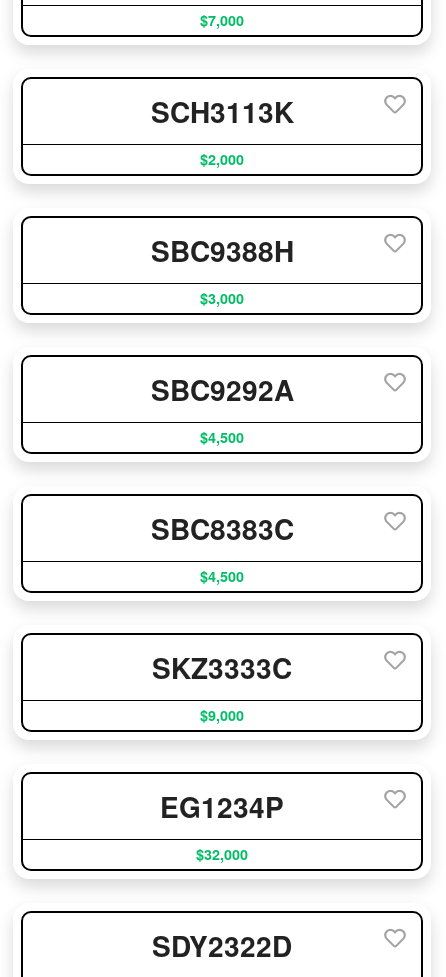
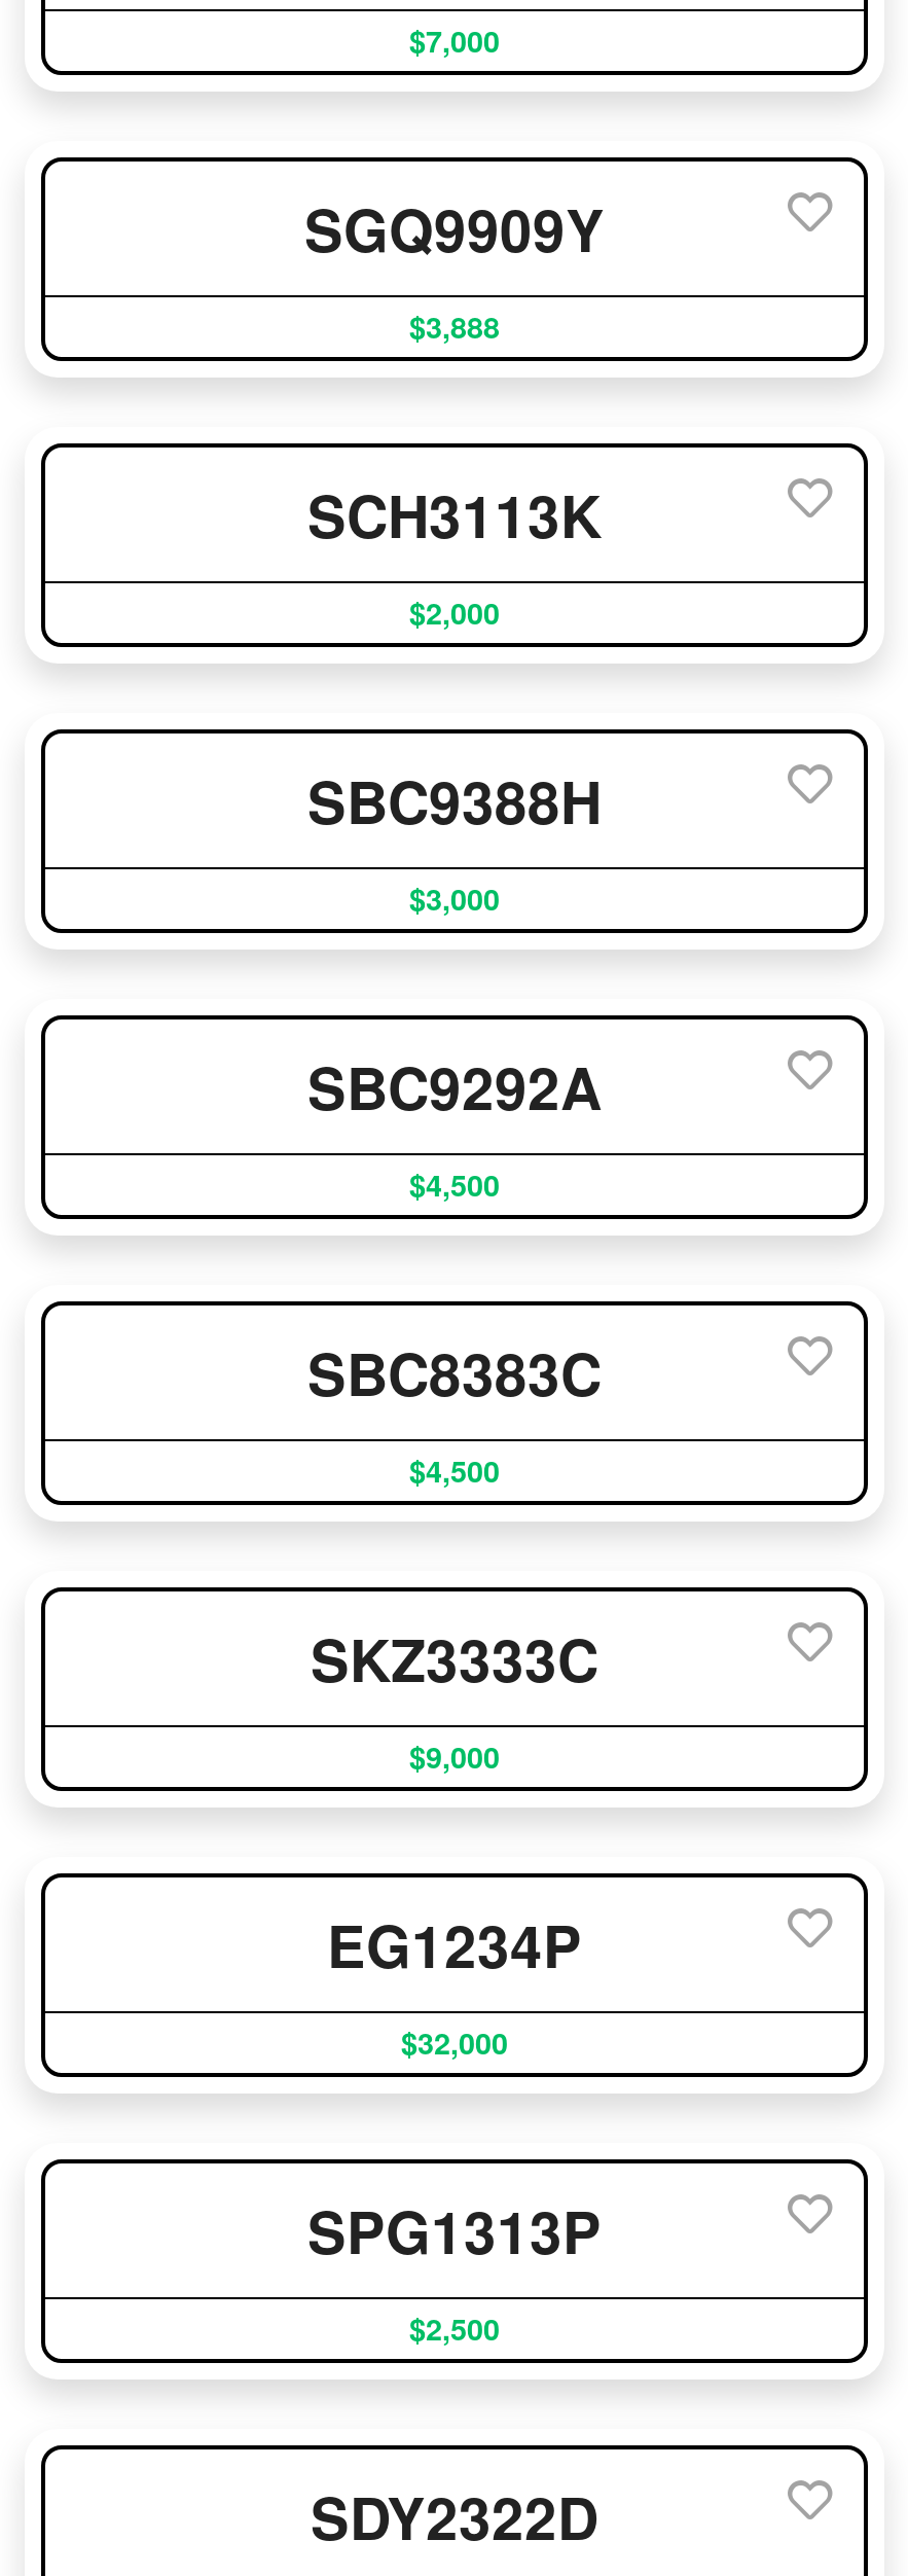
+ SGQ9909Y
+ $3,888

+ SPG1313P
+ $2,500
